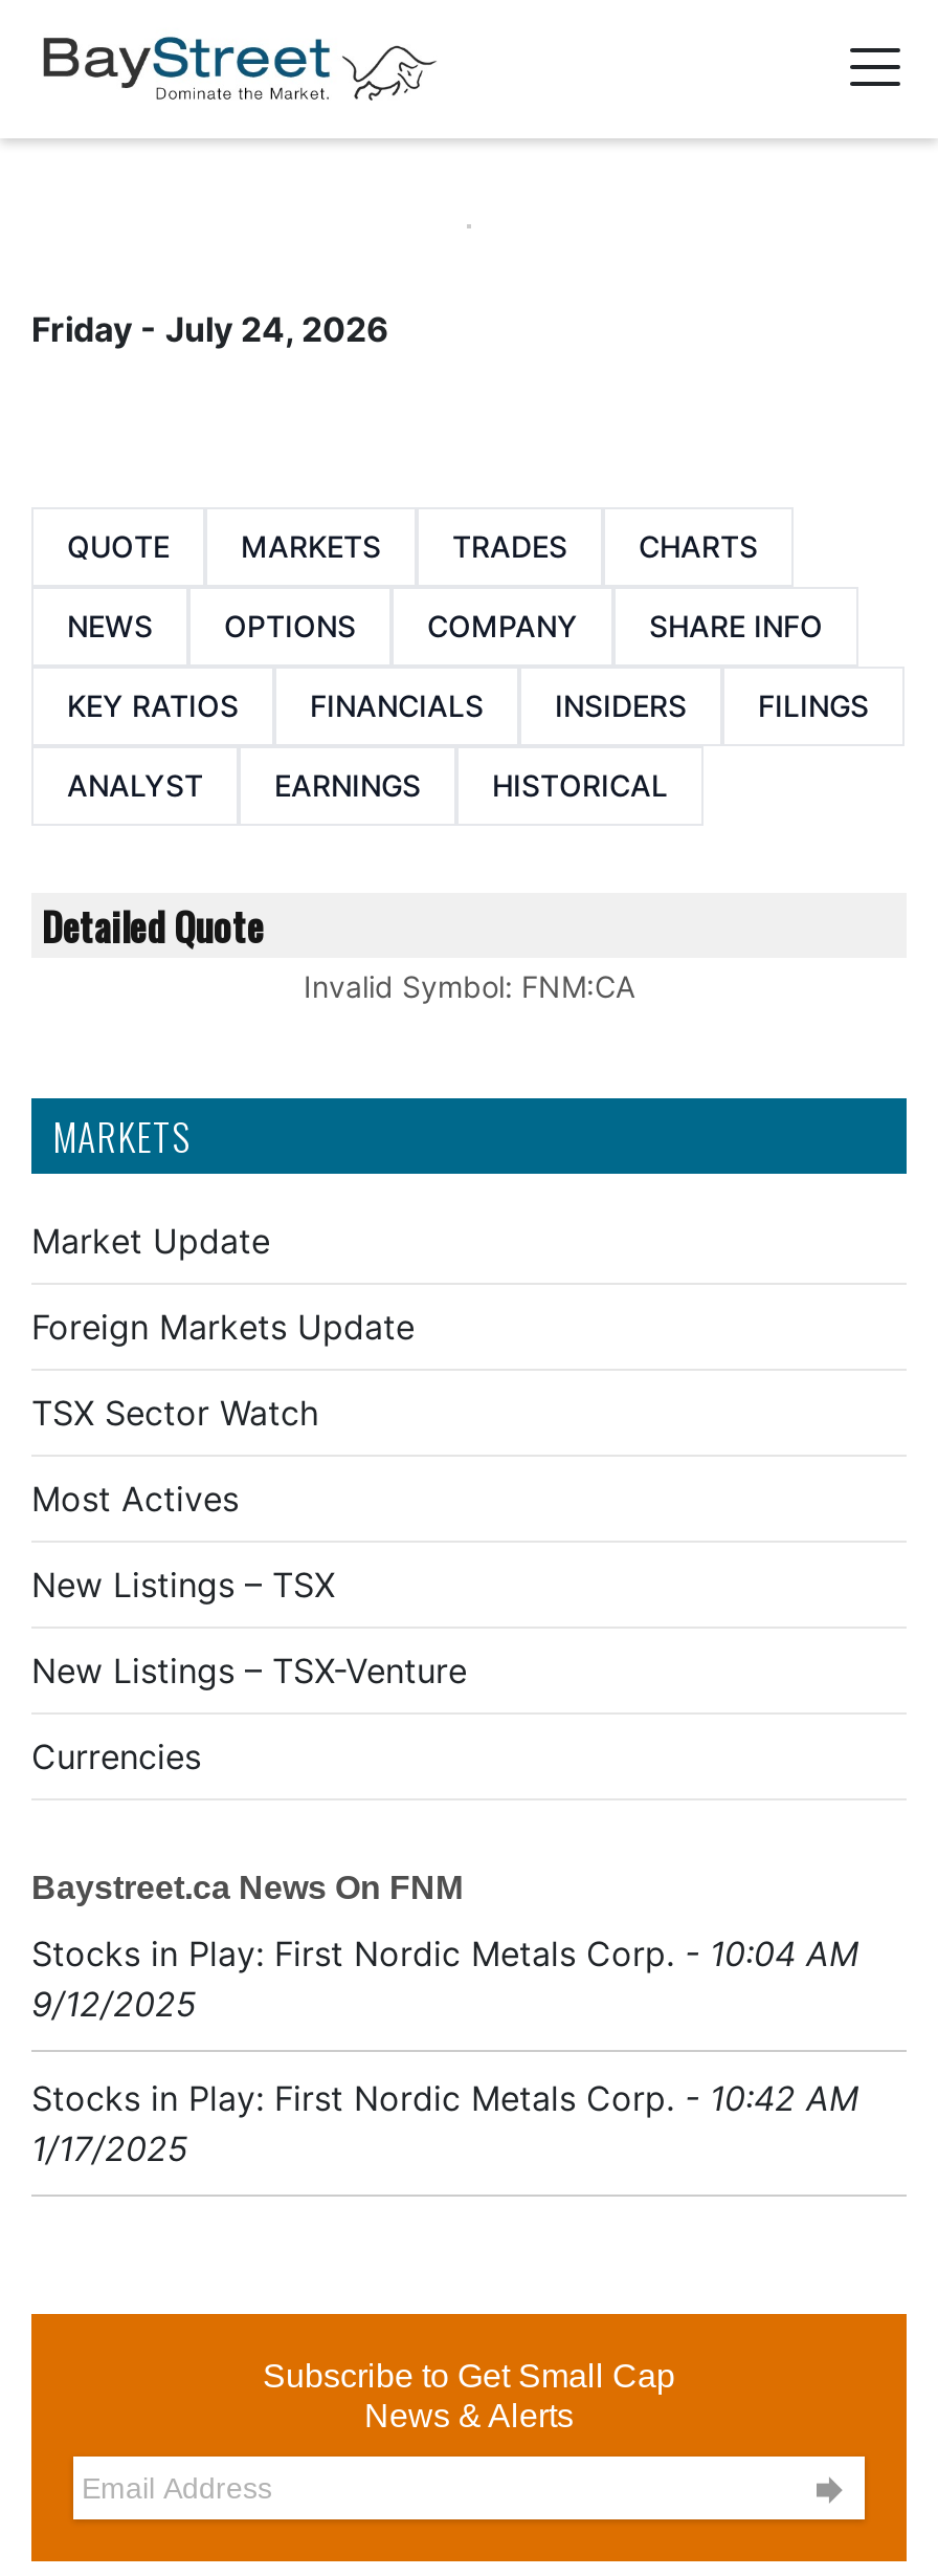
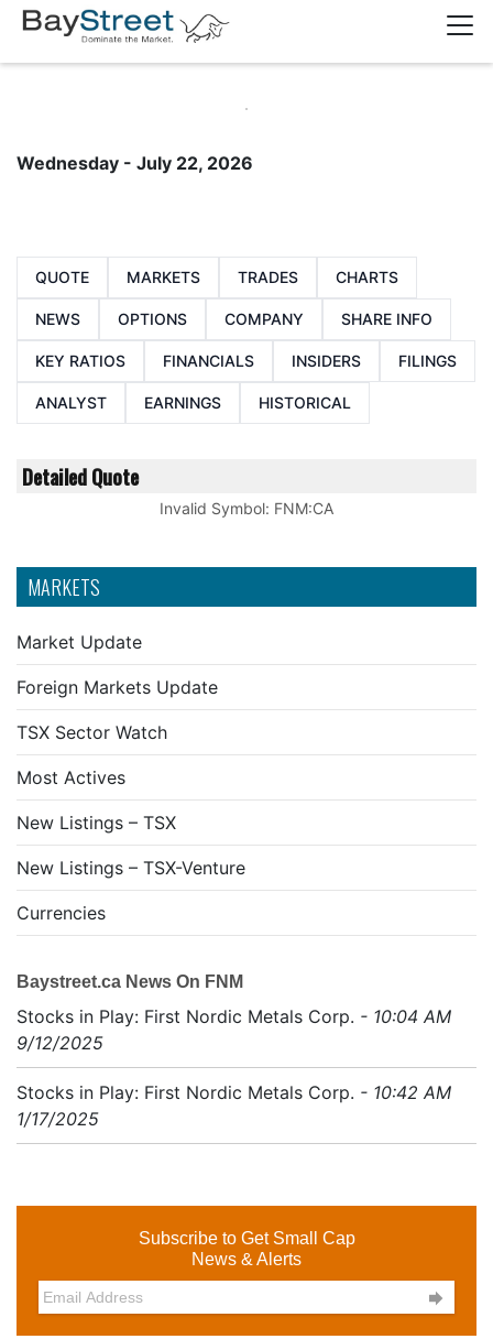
- Friday - July 24, 2026
+ Wednesday - July 22, 2026
